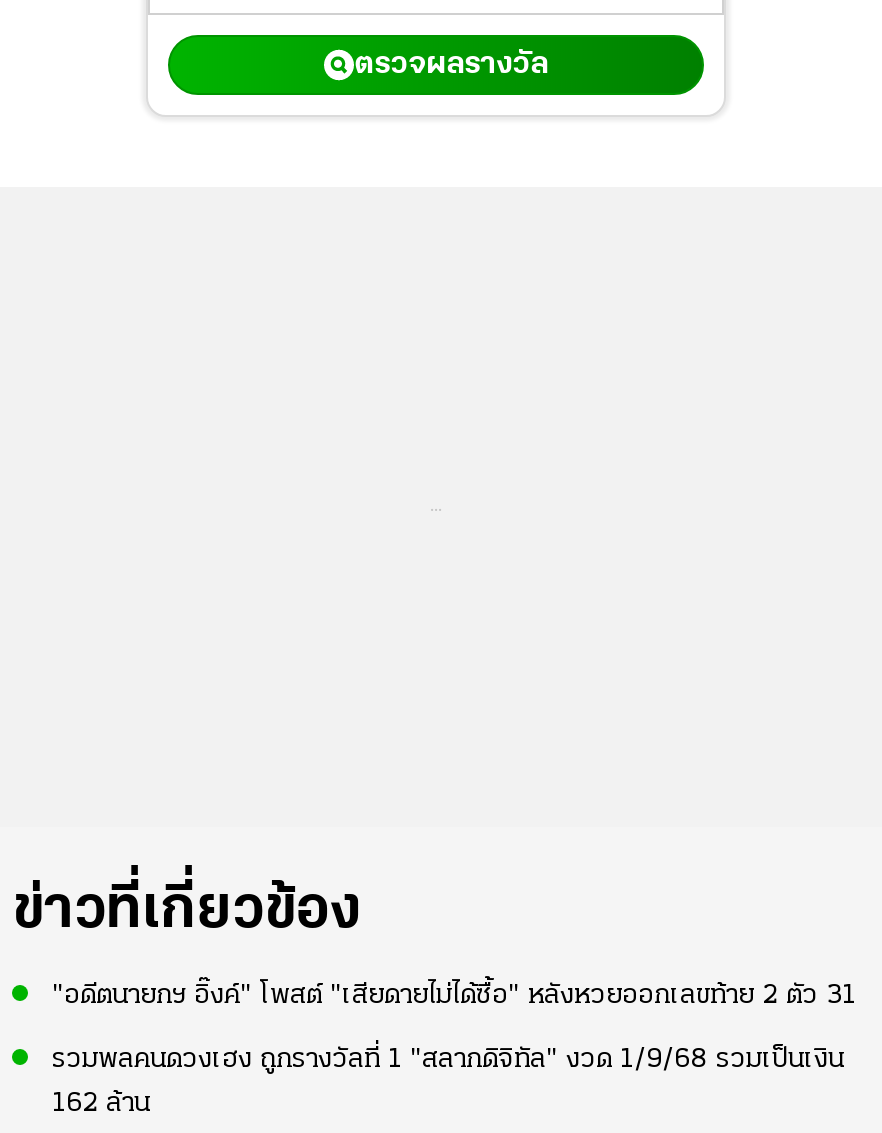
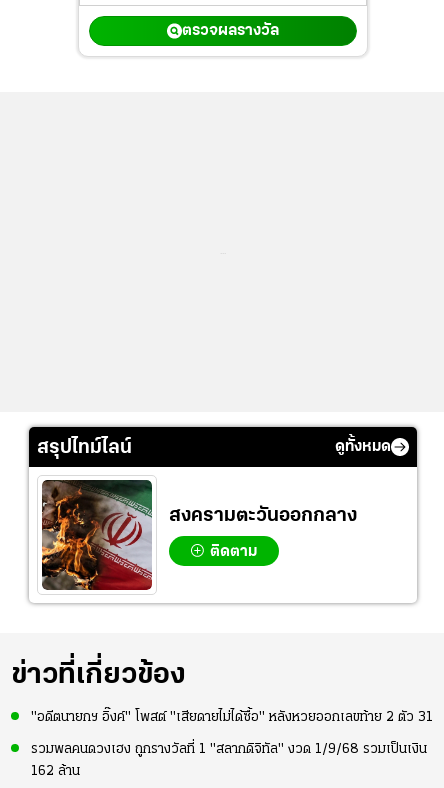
+ สรุปไทม์ไลน์
+ ดูทั้งหมด

+ [image]
+ สงครามตะวันออกกลาง
+ ติดตาม
